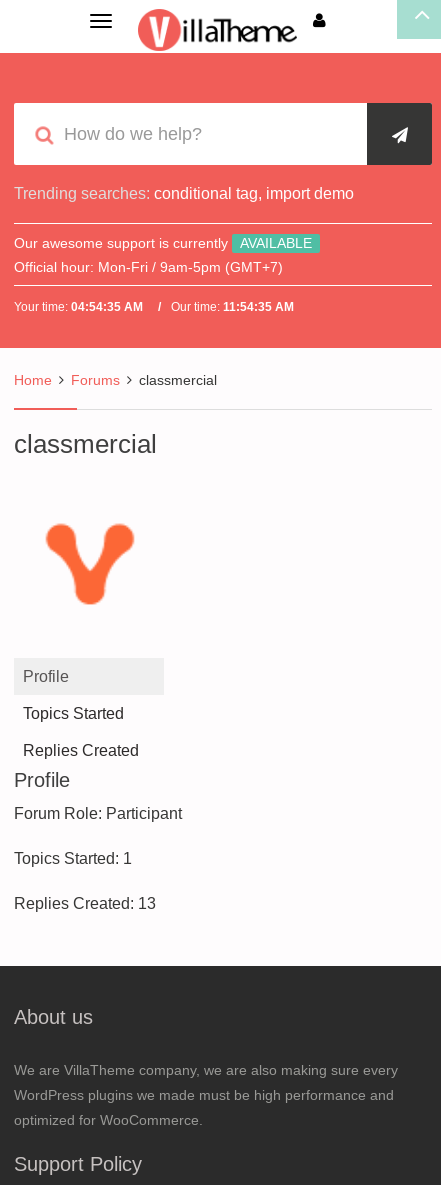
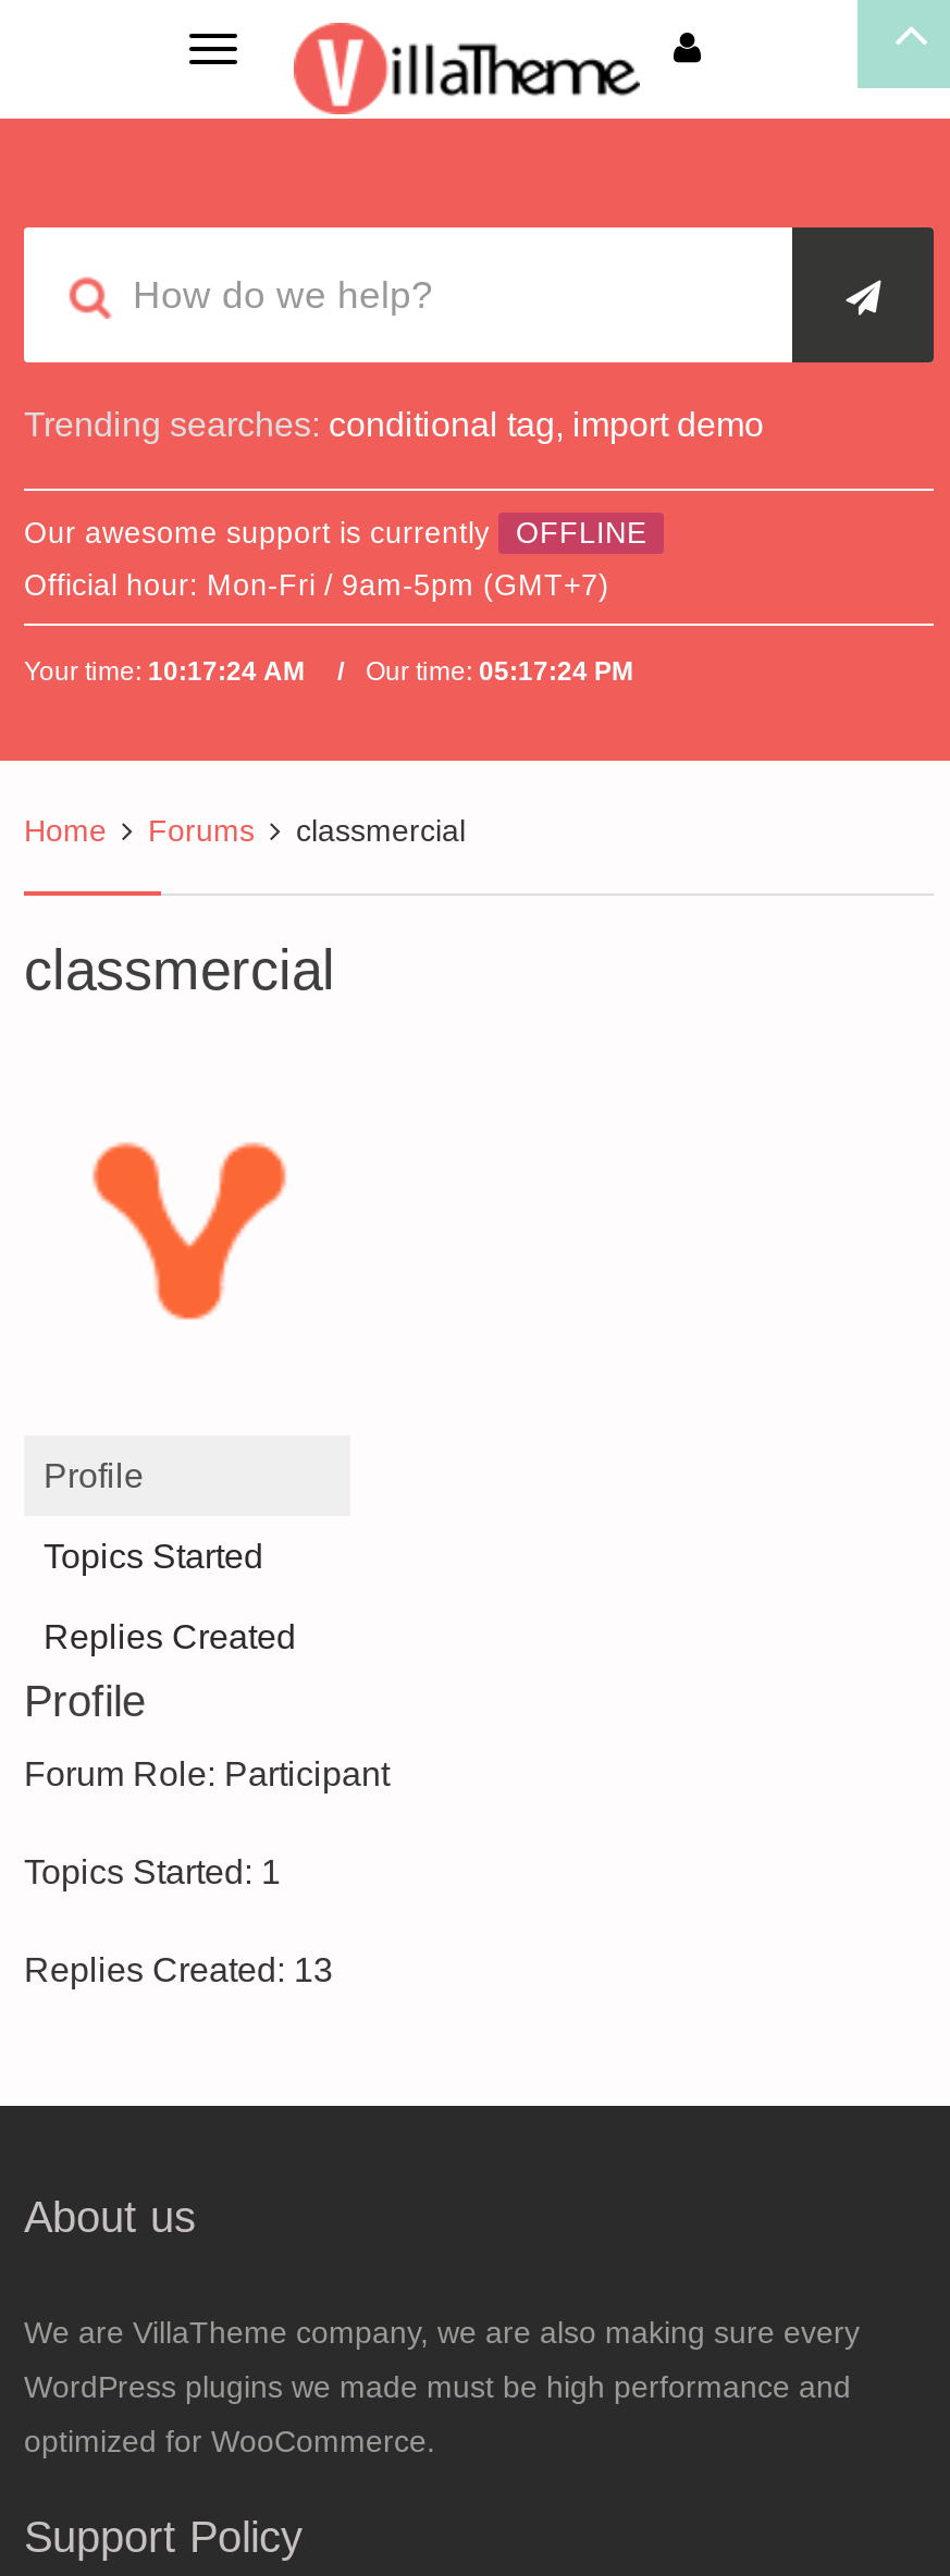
- Our awesome support is currently AVAILABLE
+ Our awesome support is currently OFFLINE

- Your time: 04:54:35 AM
+ Your time: 10:17:24 AM

- Our time: 11:54:35 AM
+ Our time: 05:17:24 PM
